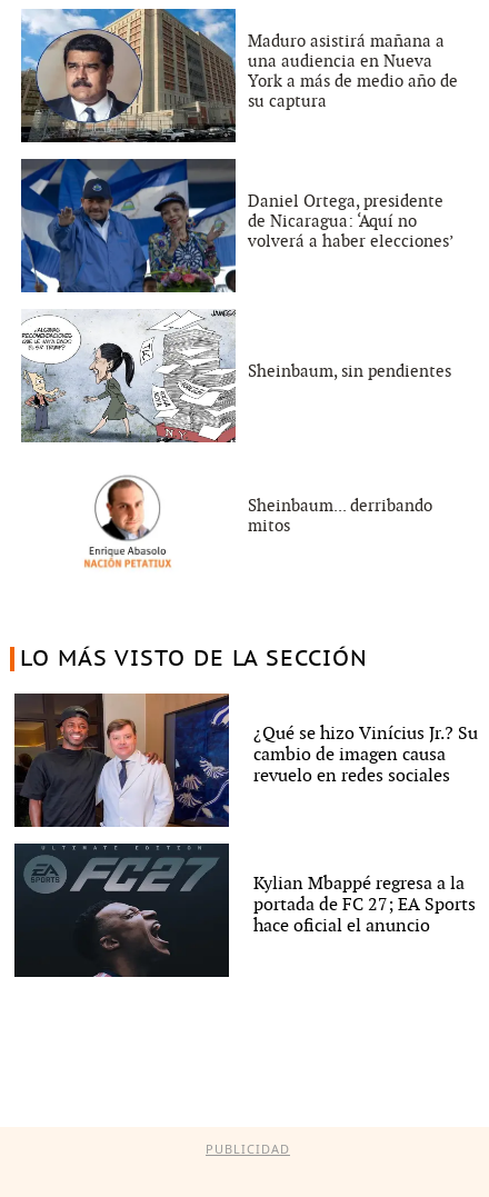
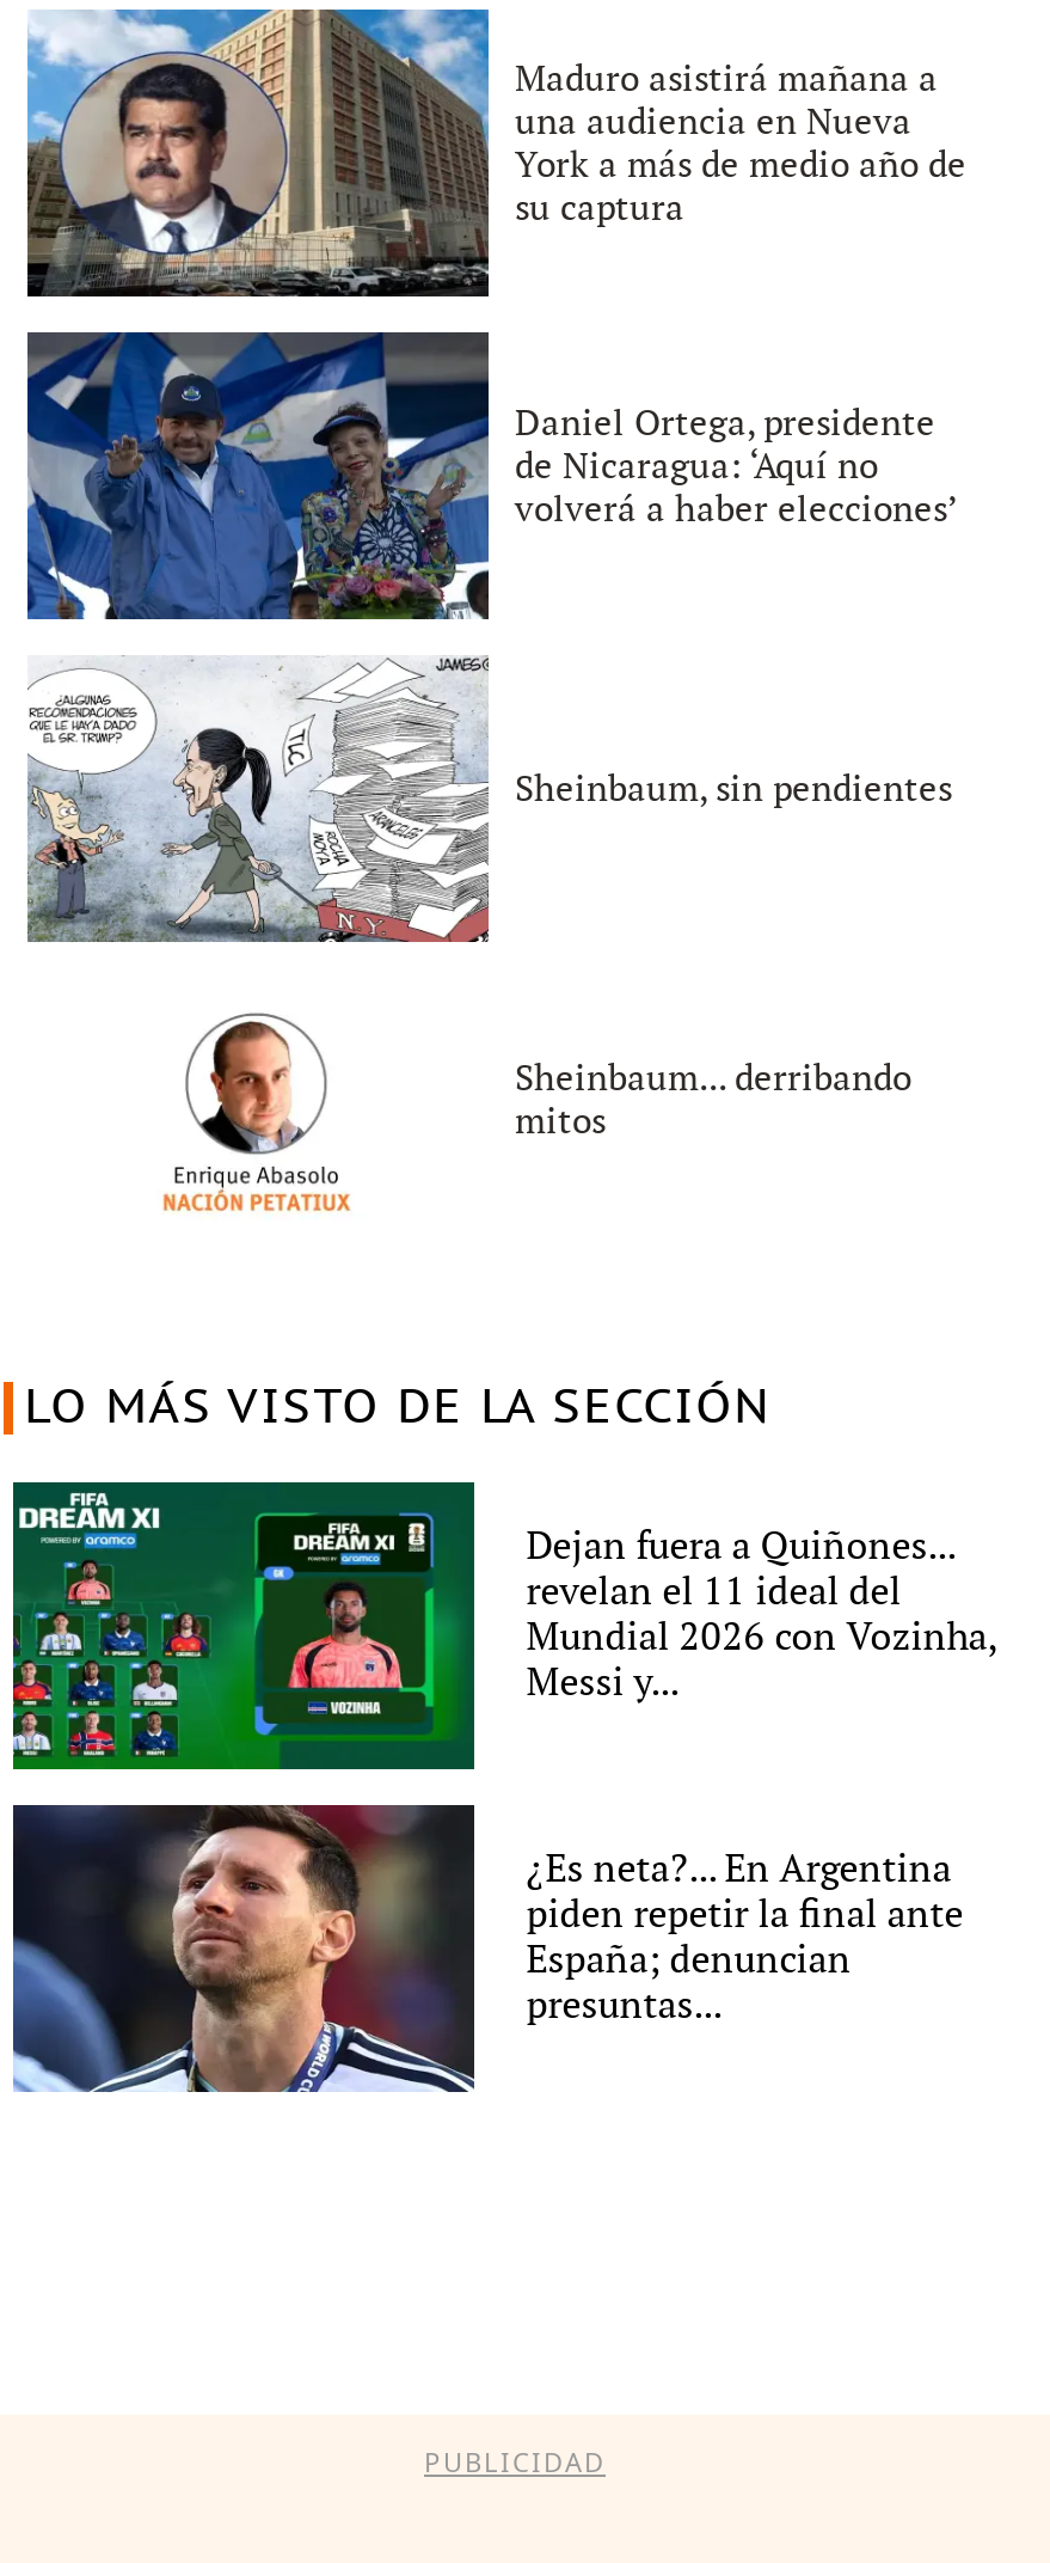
- [image]
- ¿Qué se hizo Vinícius Jr.? Su
- cambio de imagen causa
- revuelo en redes sociales
+ [image]
+ Dejan fuera a Quiñones...
+ revelan el 11 ideal del
+ Mundial 2026 con Vozinha,
+ Messi y...

- [image]
- Kylian Mbappé regresa a la
- portada de FC 27; EA Sports
- hace oficial el anuncio
+ [image]
+ ¿Es neta?... En Argentina
+ piden repetir la final ante
+ España; denuncian
+ presuntas...
